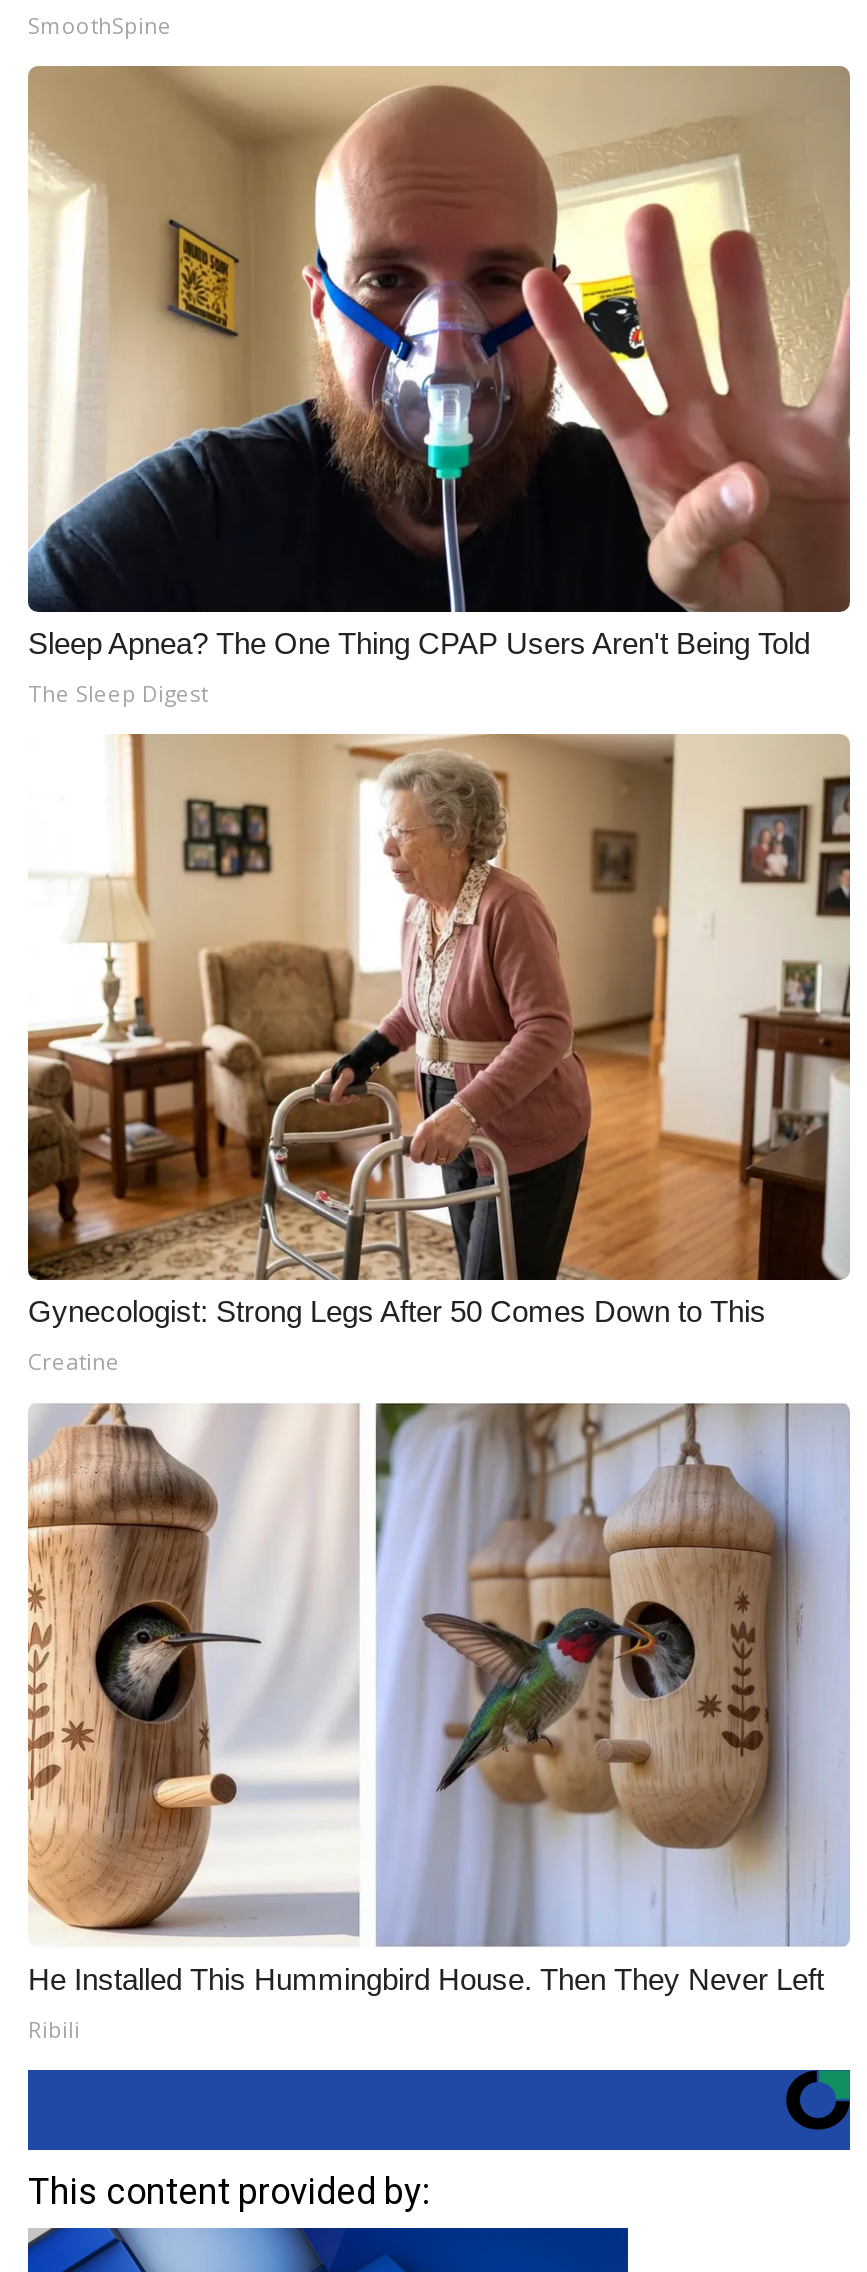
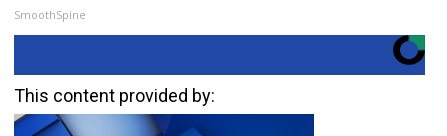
- [image]
- Sleep Apnea? The One Thing CPAP Users Aren't Being Told
- The Sleep Digest

- [image]
- Gynecologist: Strong Legs After 50 Comes Down to This
- Creatine

- [image]

- [image]
- He Installed This Hummingbird House. Then They Never Left
- Ribili
